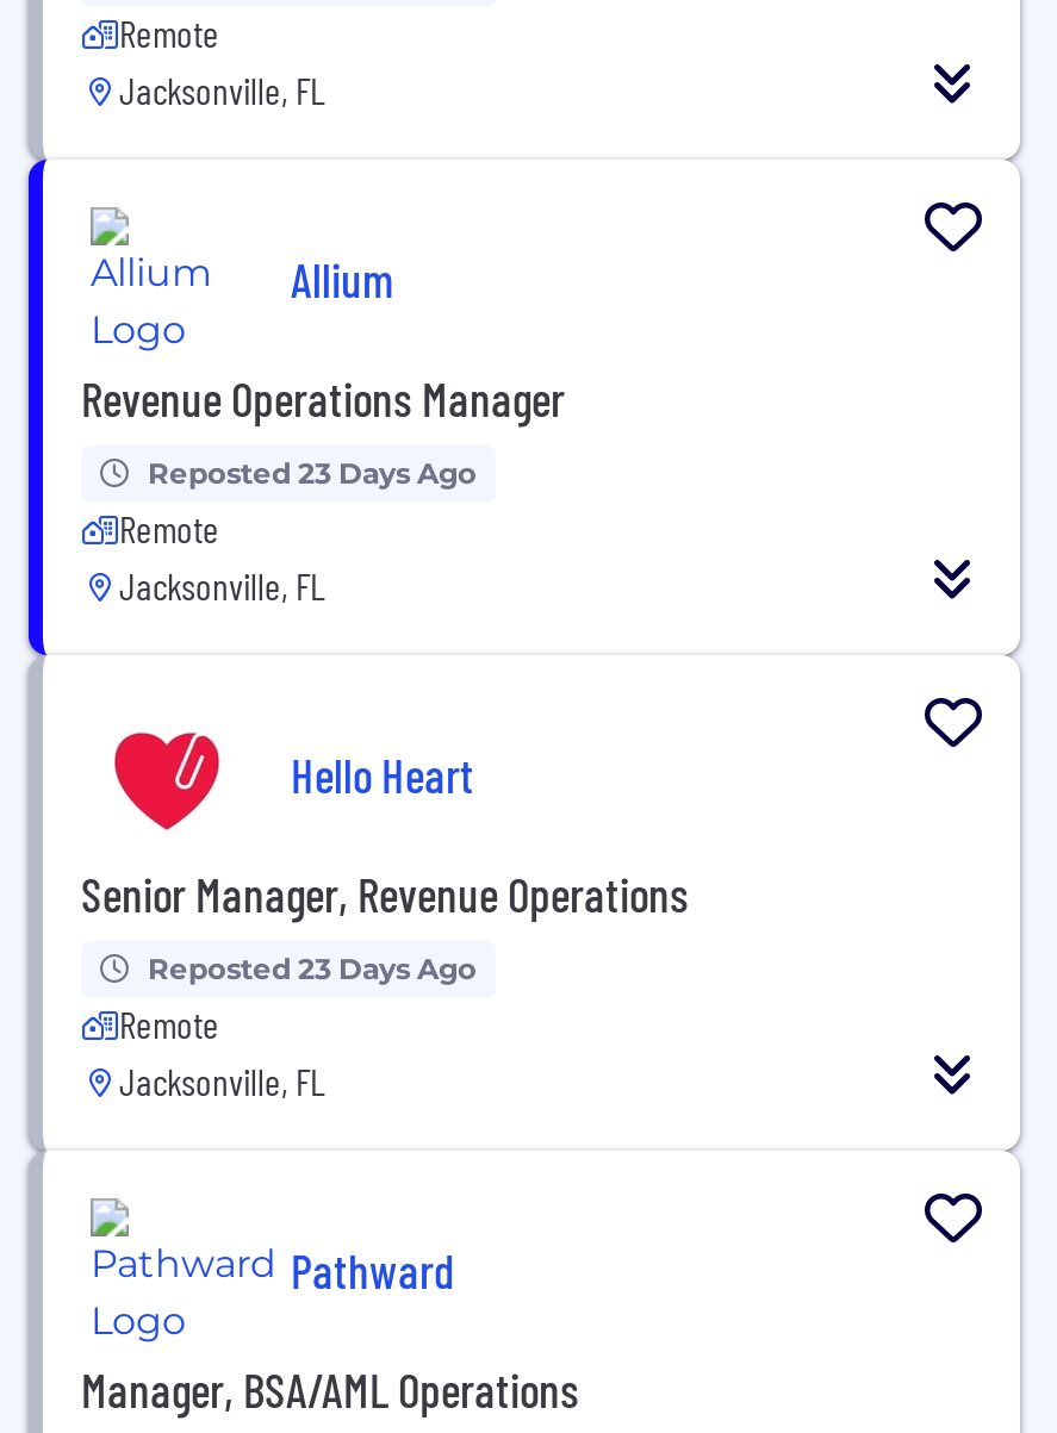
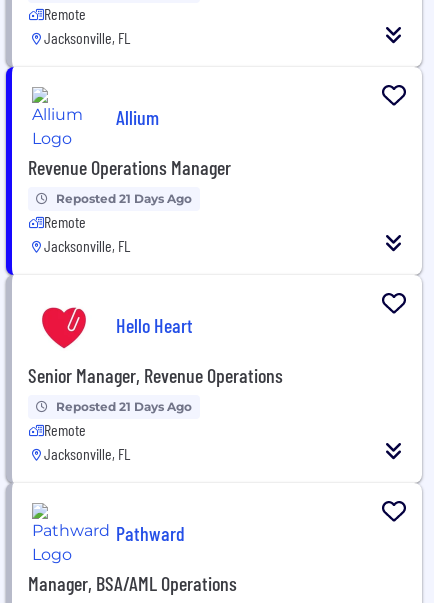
- Reposted 23 Days Ago
+ Reposted 21 Days Ago

- Reposted 23 Days Ago
+ Reposted 21 Days Ago
